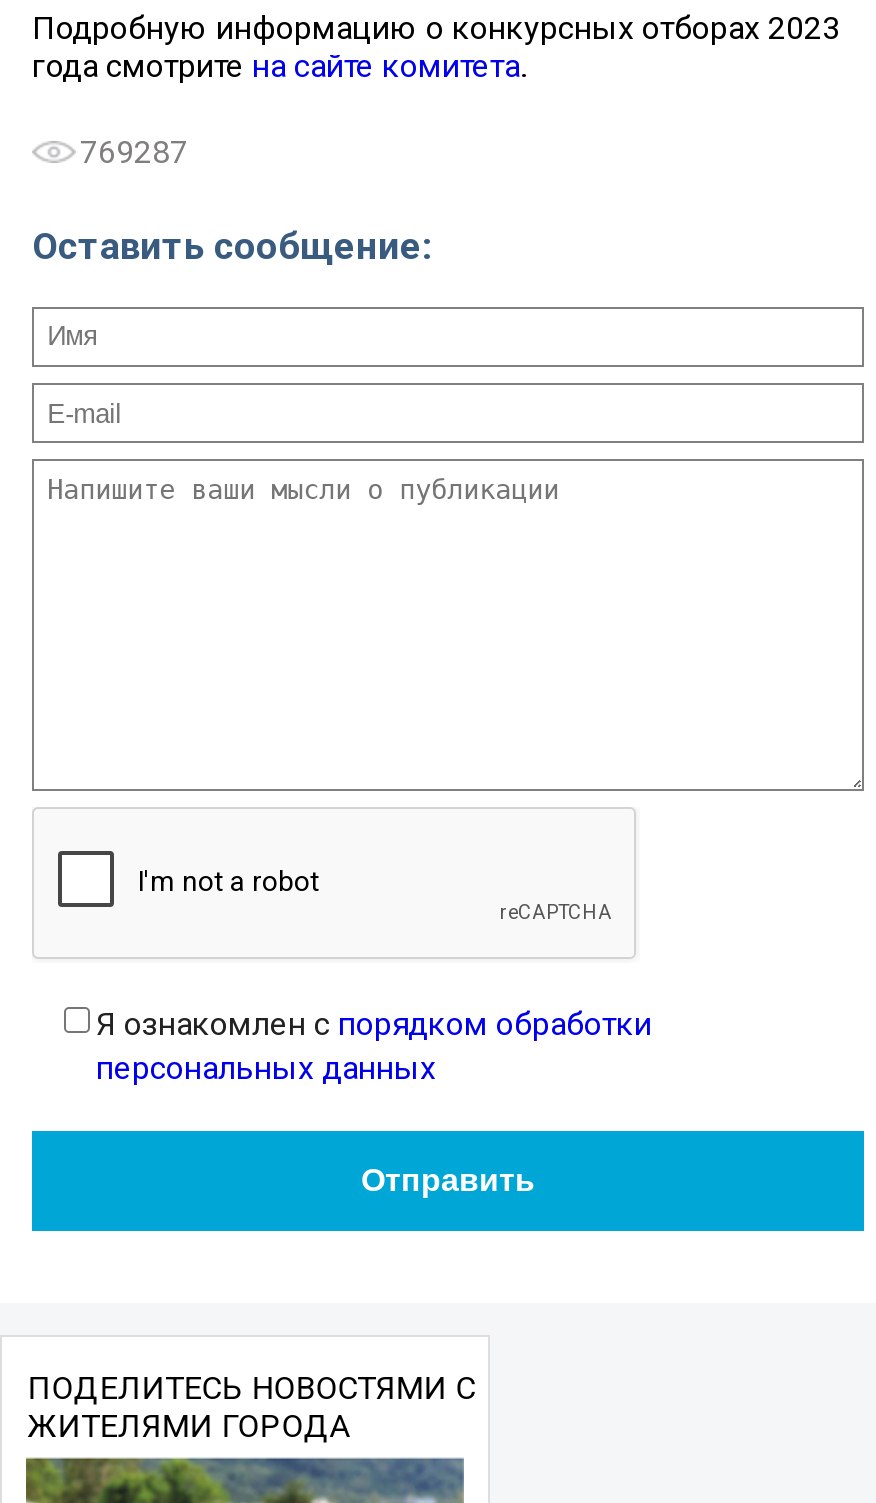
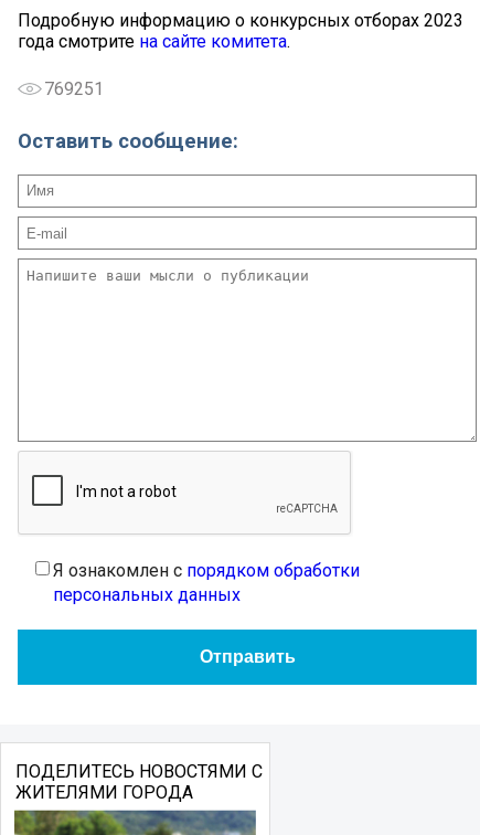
- 769287
+ 769251
